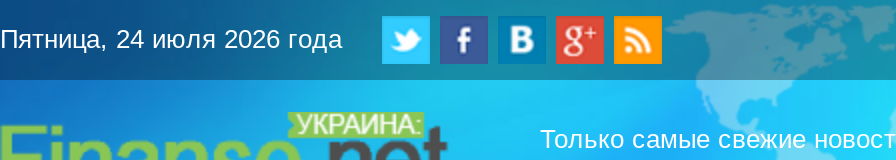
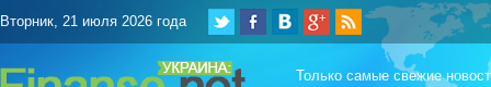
- Пятница, 24 июля 2026 года
+ Вторник, 21 июля 2026 года
